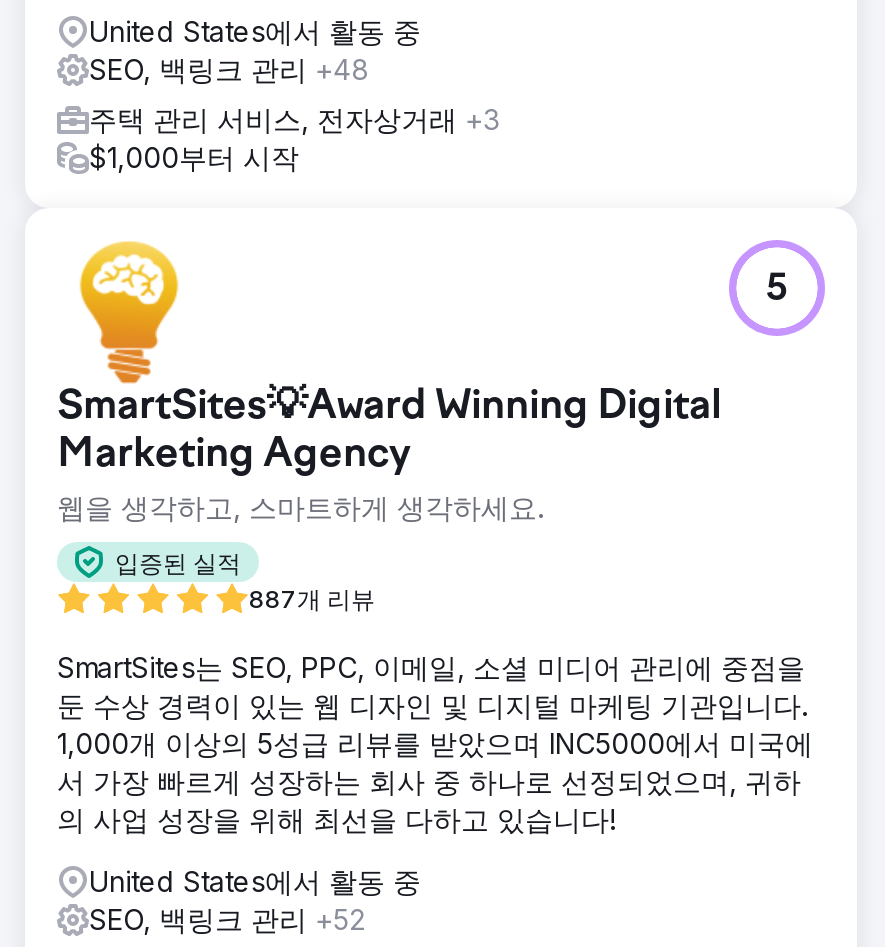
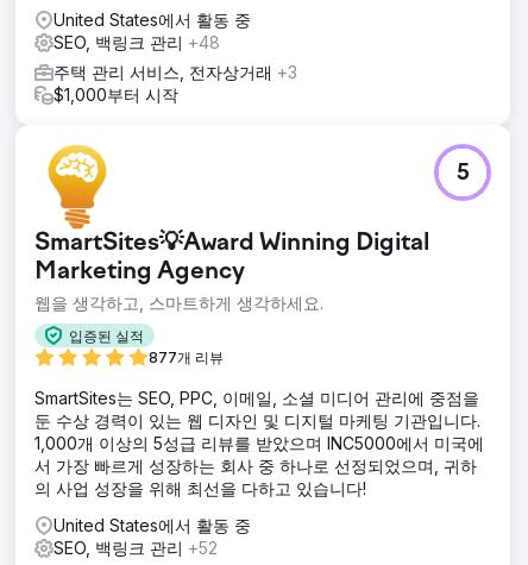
- 887개 리뷰
+ 877개 리뷰
